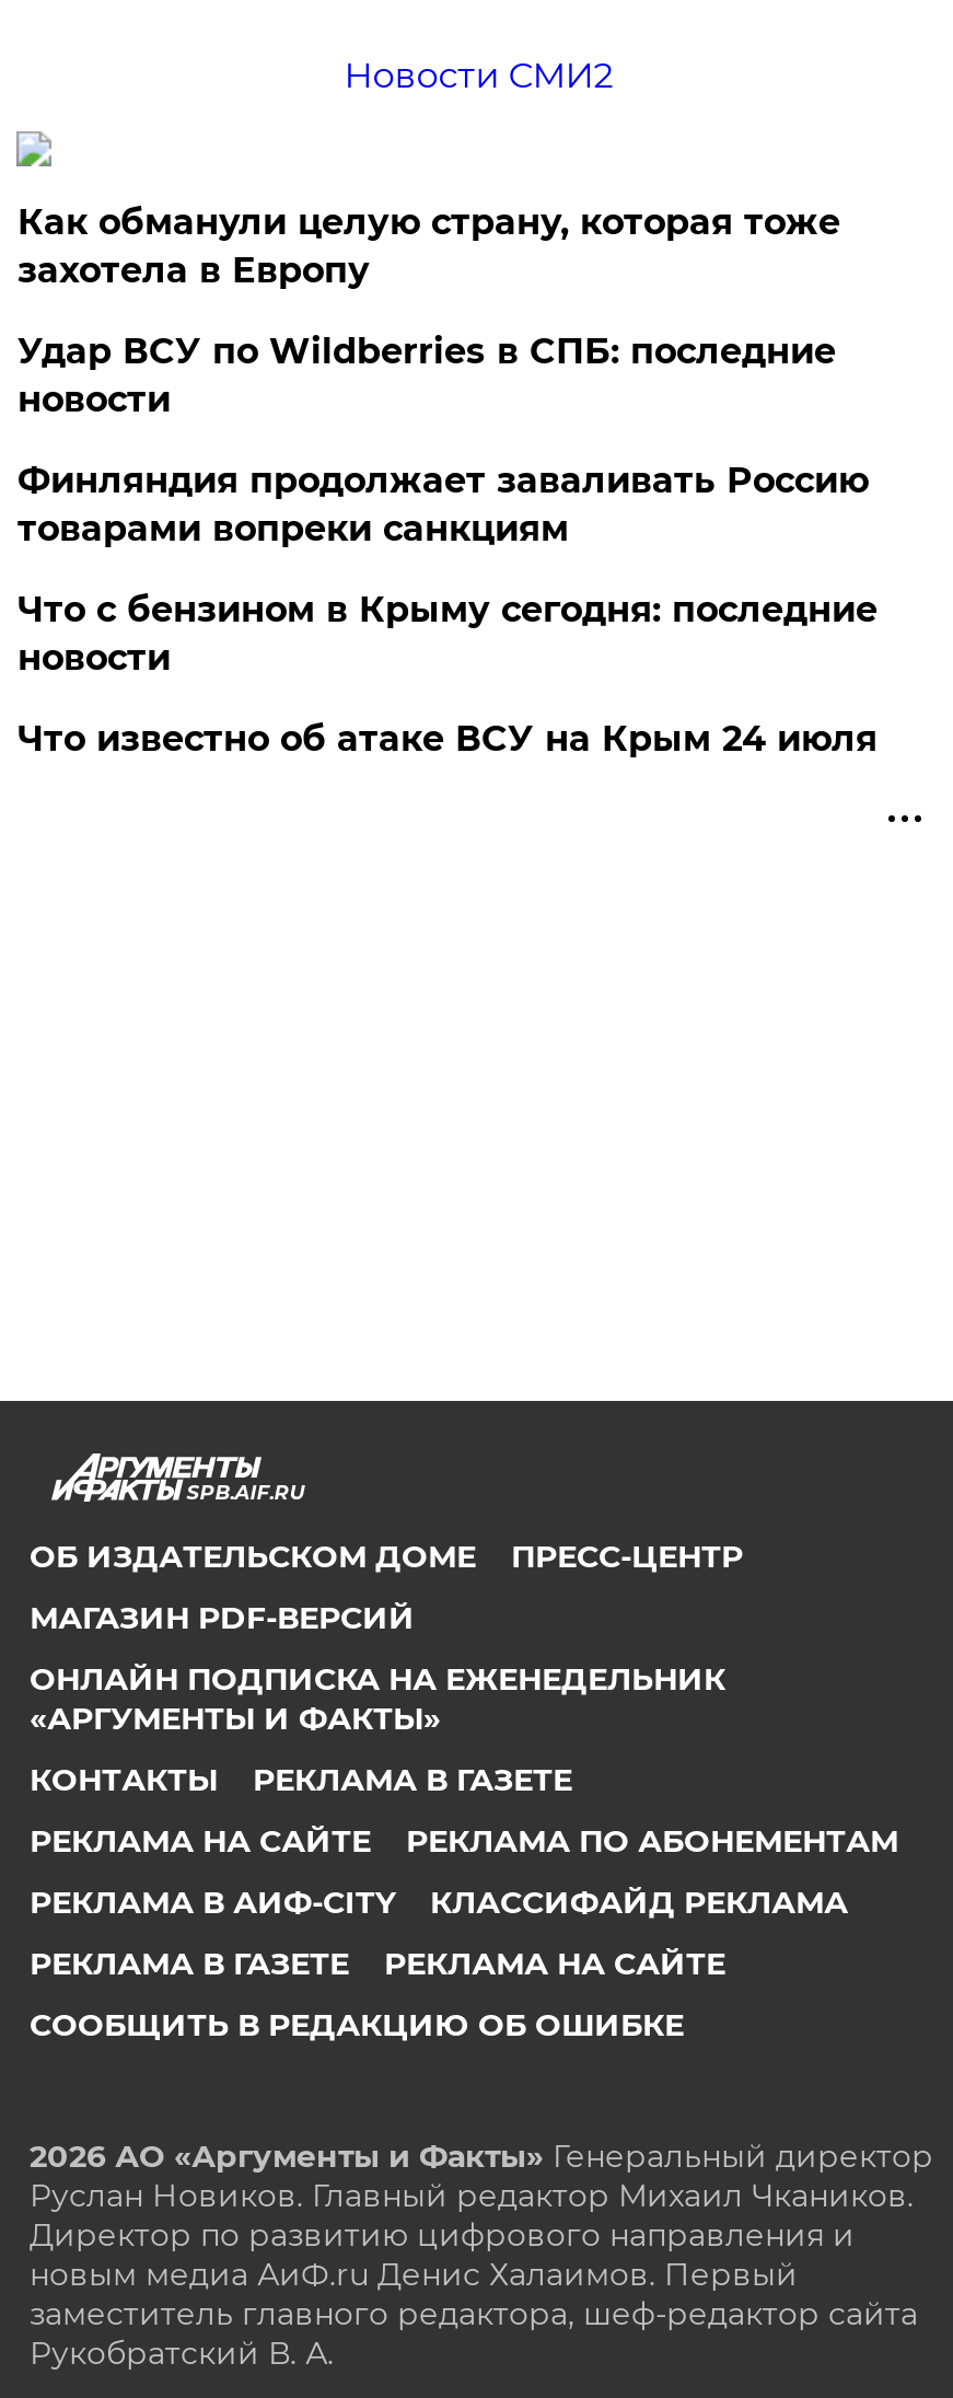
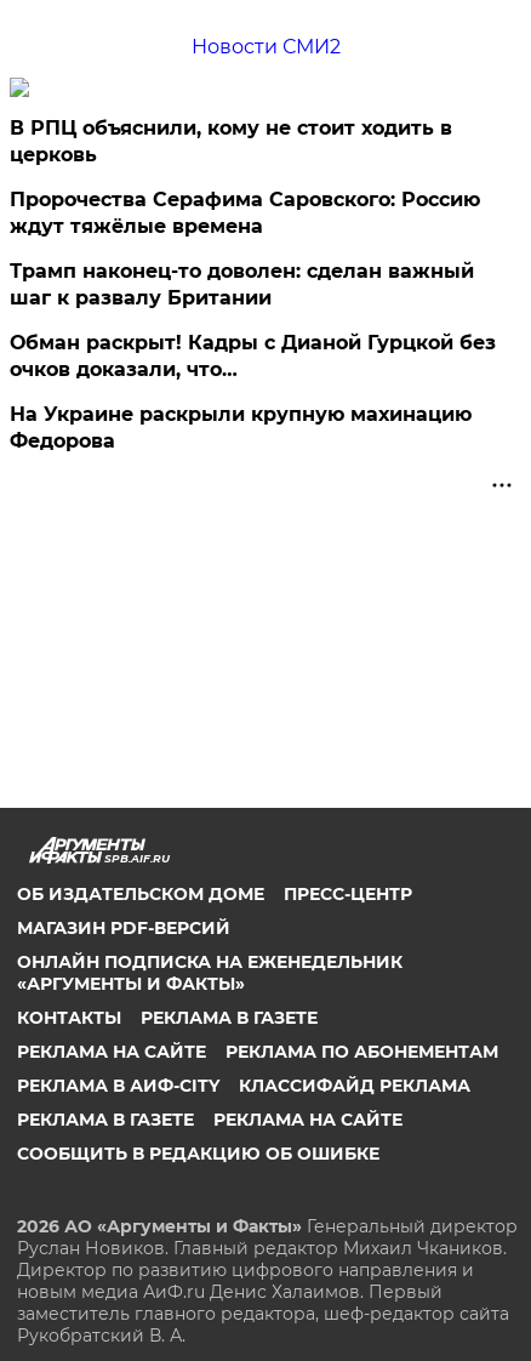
- Как обманули целую страну, которая тоже
- захотела в Европу
+ В РПЦ объяснили, кому не стоит ходить в
+ церковь

- Удар ВСУ по Wildberries в СПБ: последние
- новости
+ Пророчества Серафима Саровского: Россию
+ ждут тяжёлые времена

- Финляндия продолжает заваливать Россию
- товарами вопреки санкциям
+ Трамп наконец-то доволен: сделан важный
+ шаг к развалу Британии

- Что с бензином в Крыму сегодня: последние
- новости
+ Обман раскрыт! Кадры с Дианой Гурцкой без
+ очков доказали, что…

- Что известно об атаке ВСУ на Крым 24 июля
+ На Украине раскрыли крупную махинацию
+ Федорова
